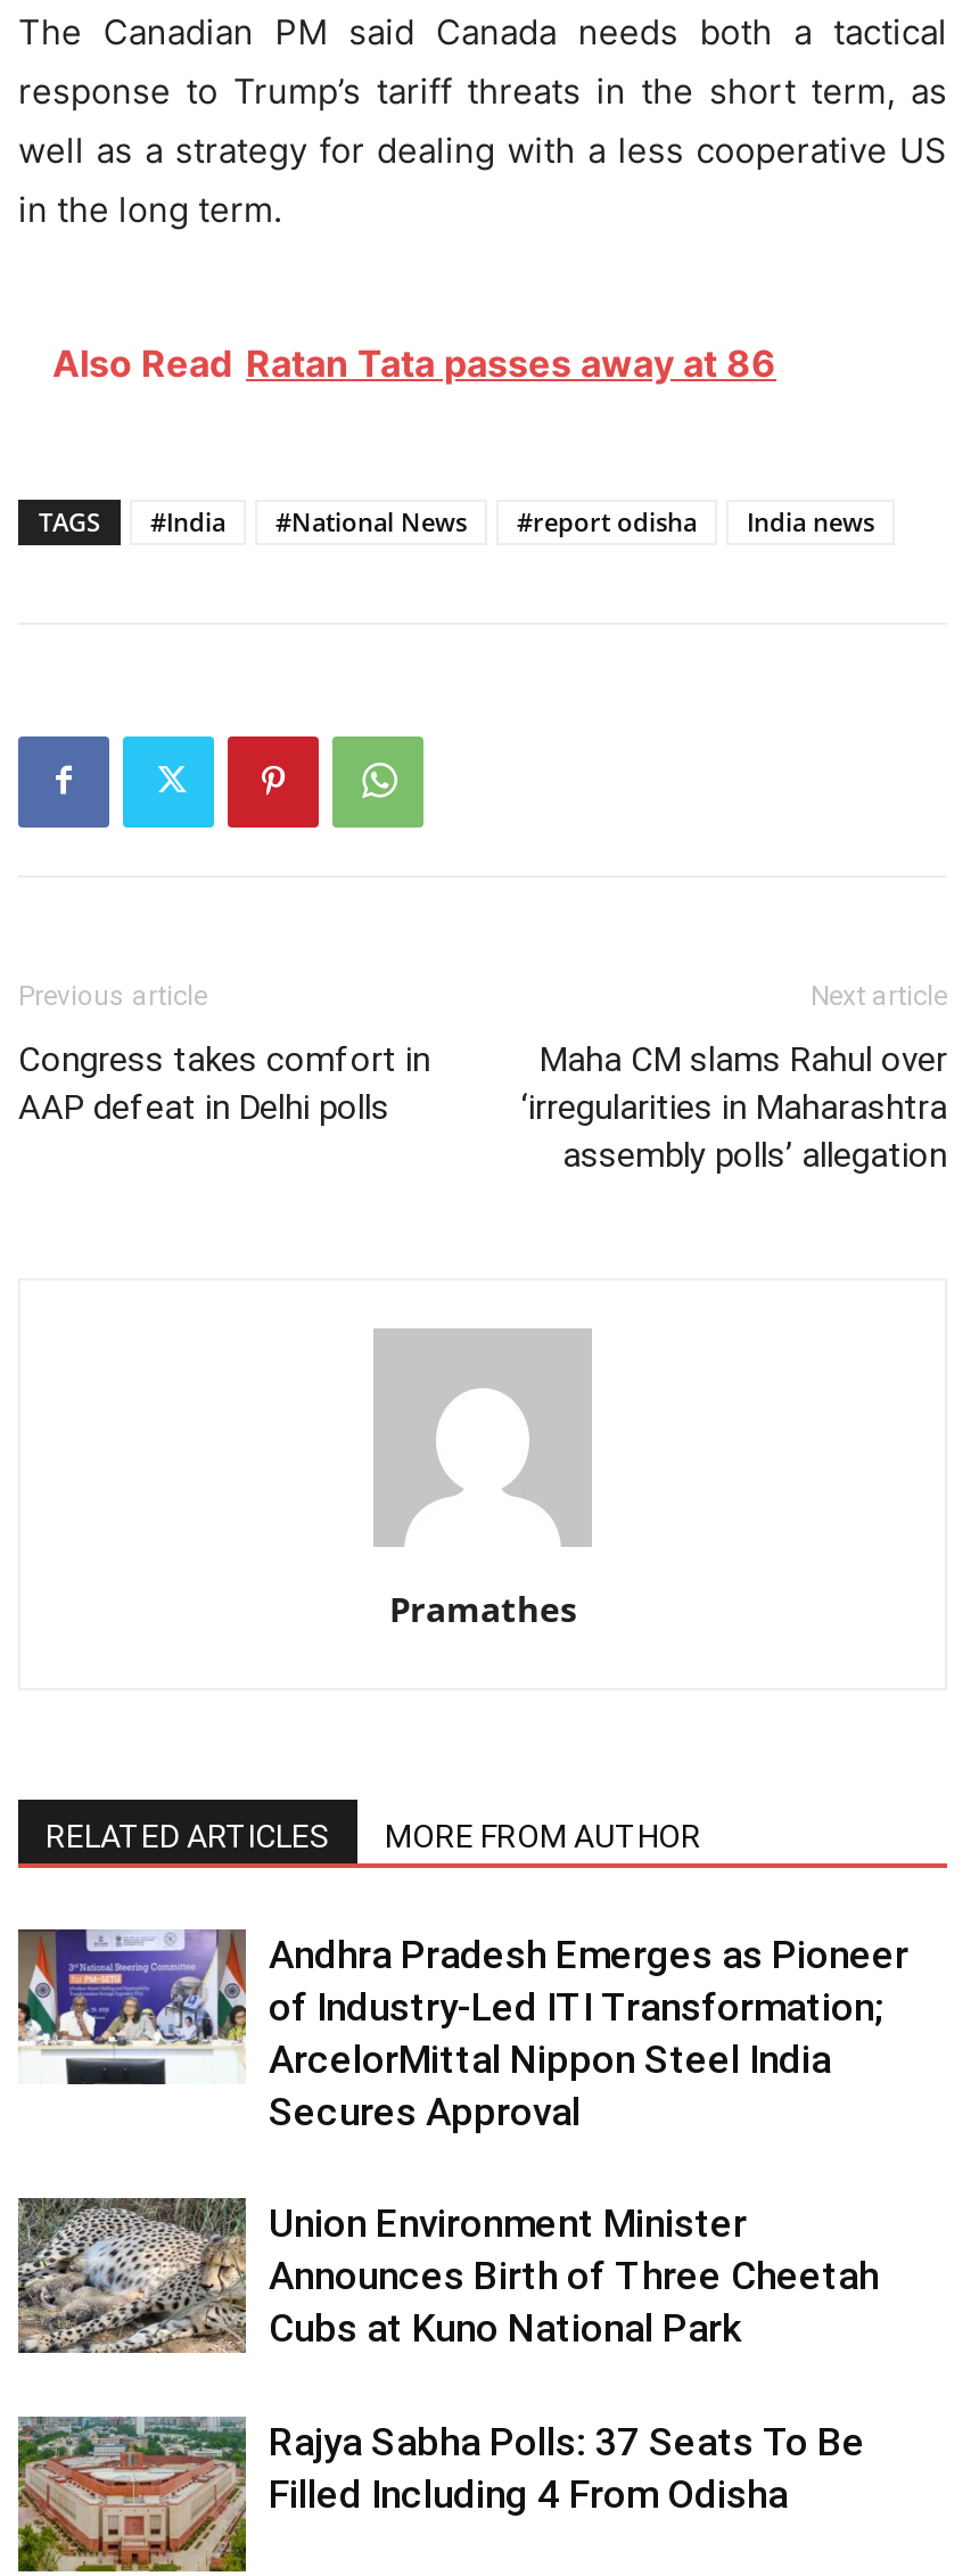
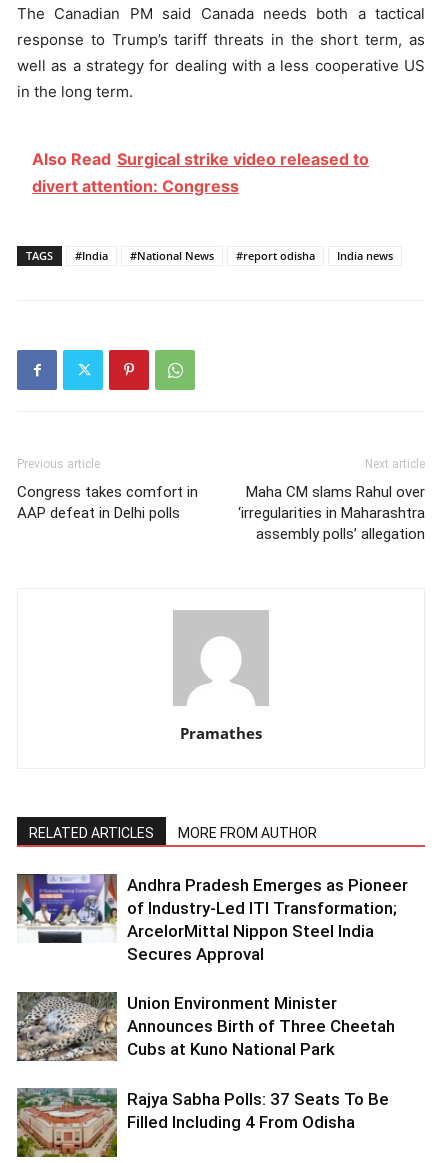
- Also Read Ratan Tata passes away at 86
+ Also Read Surgical strike video released to
+ divert attention: Congress
